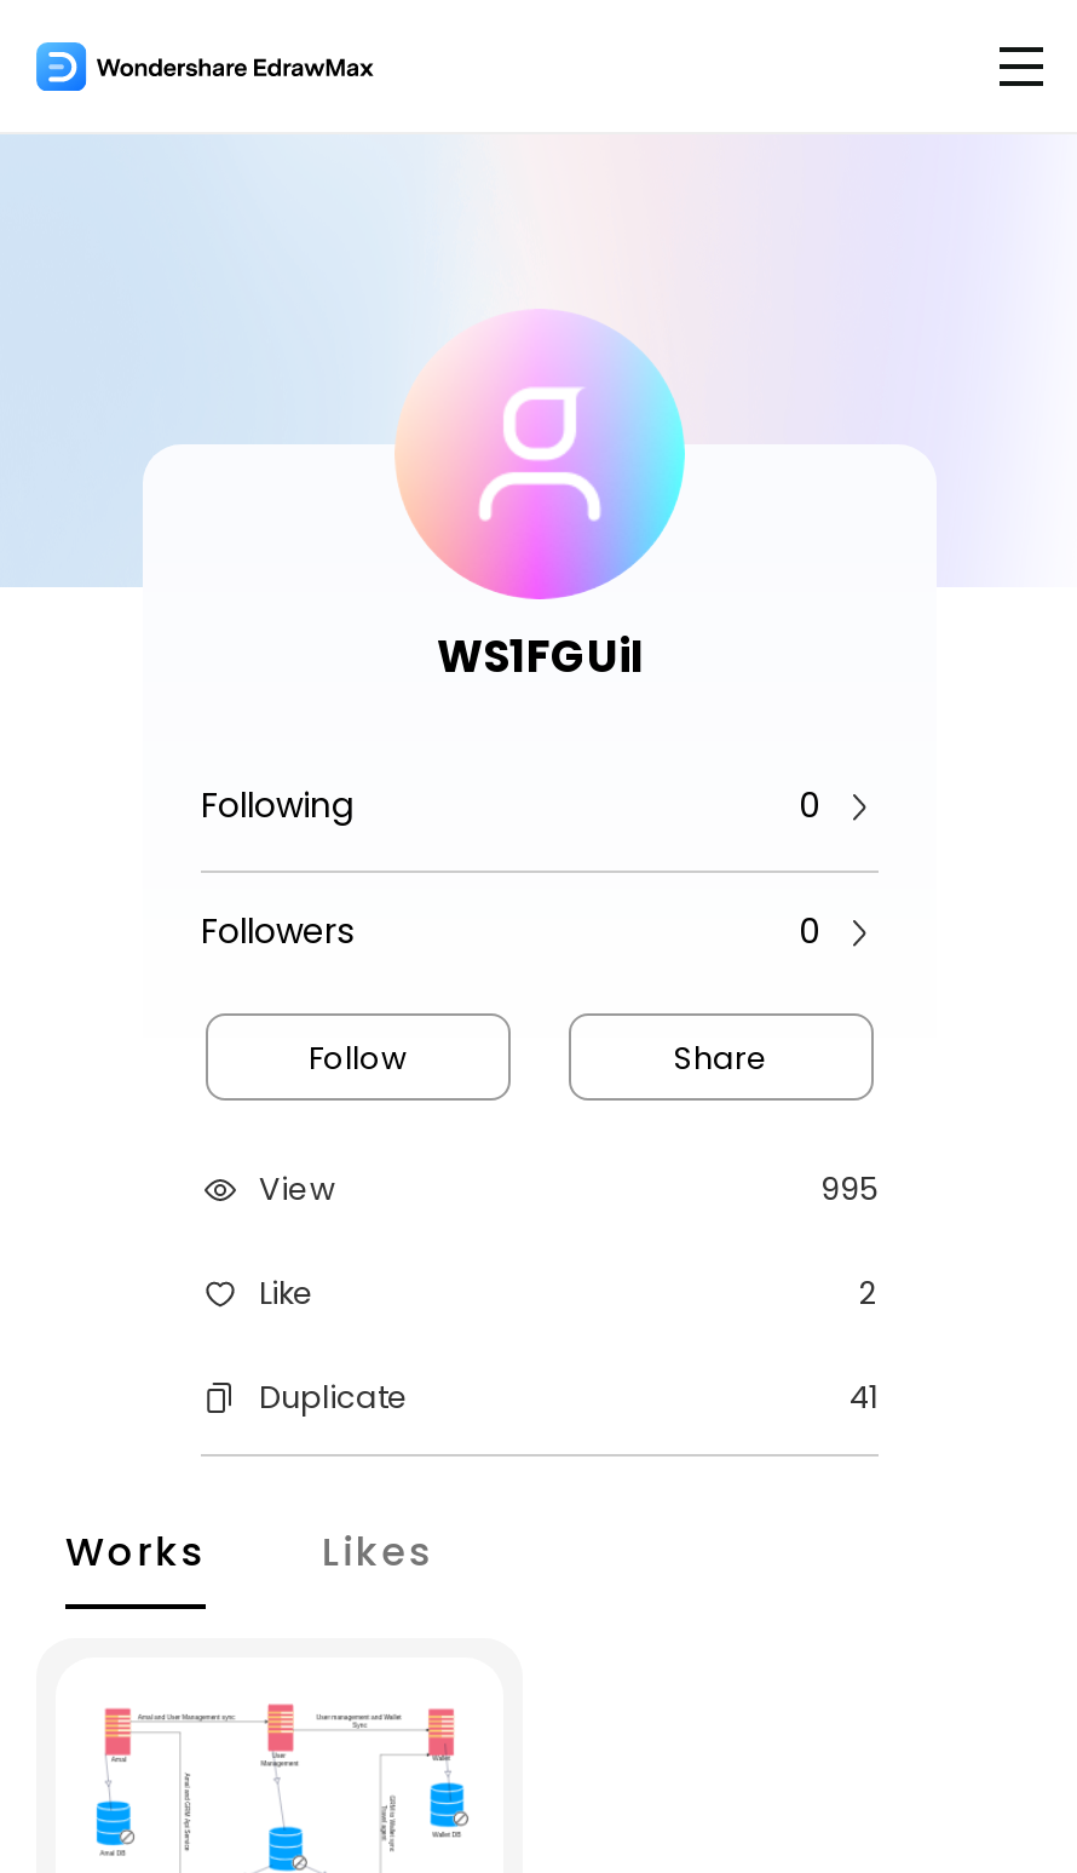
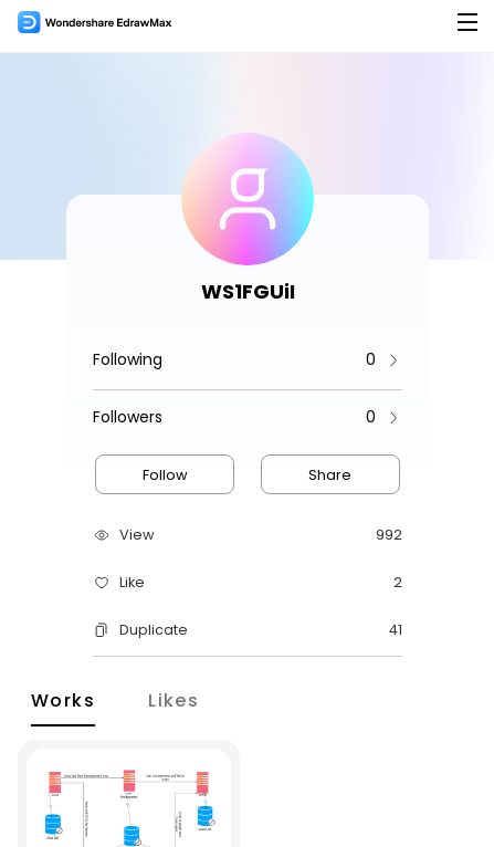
- 995
+ 992
